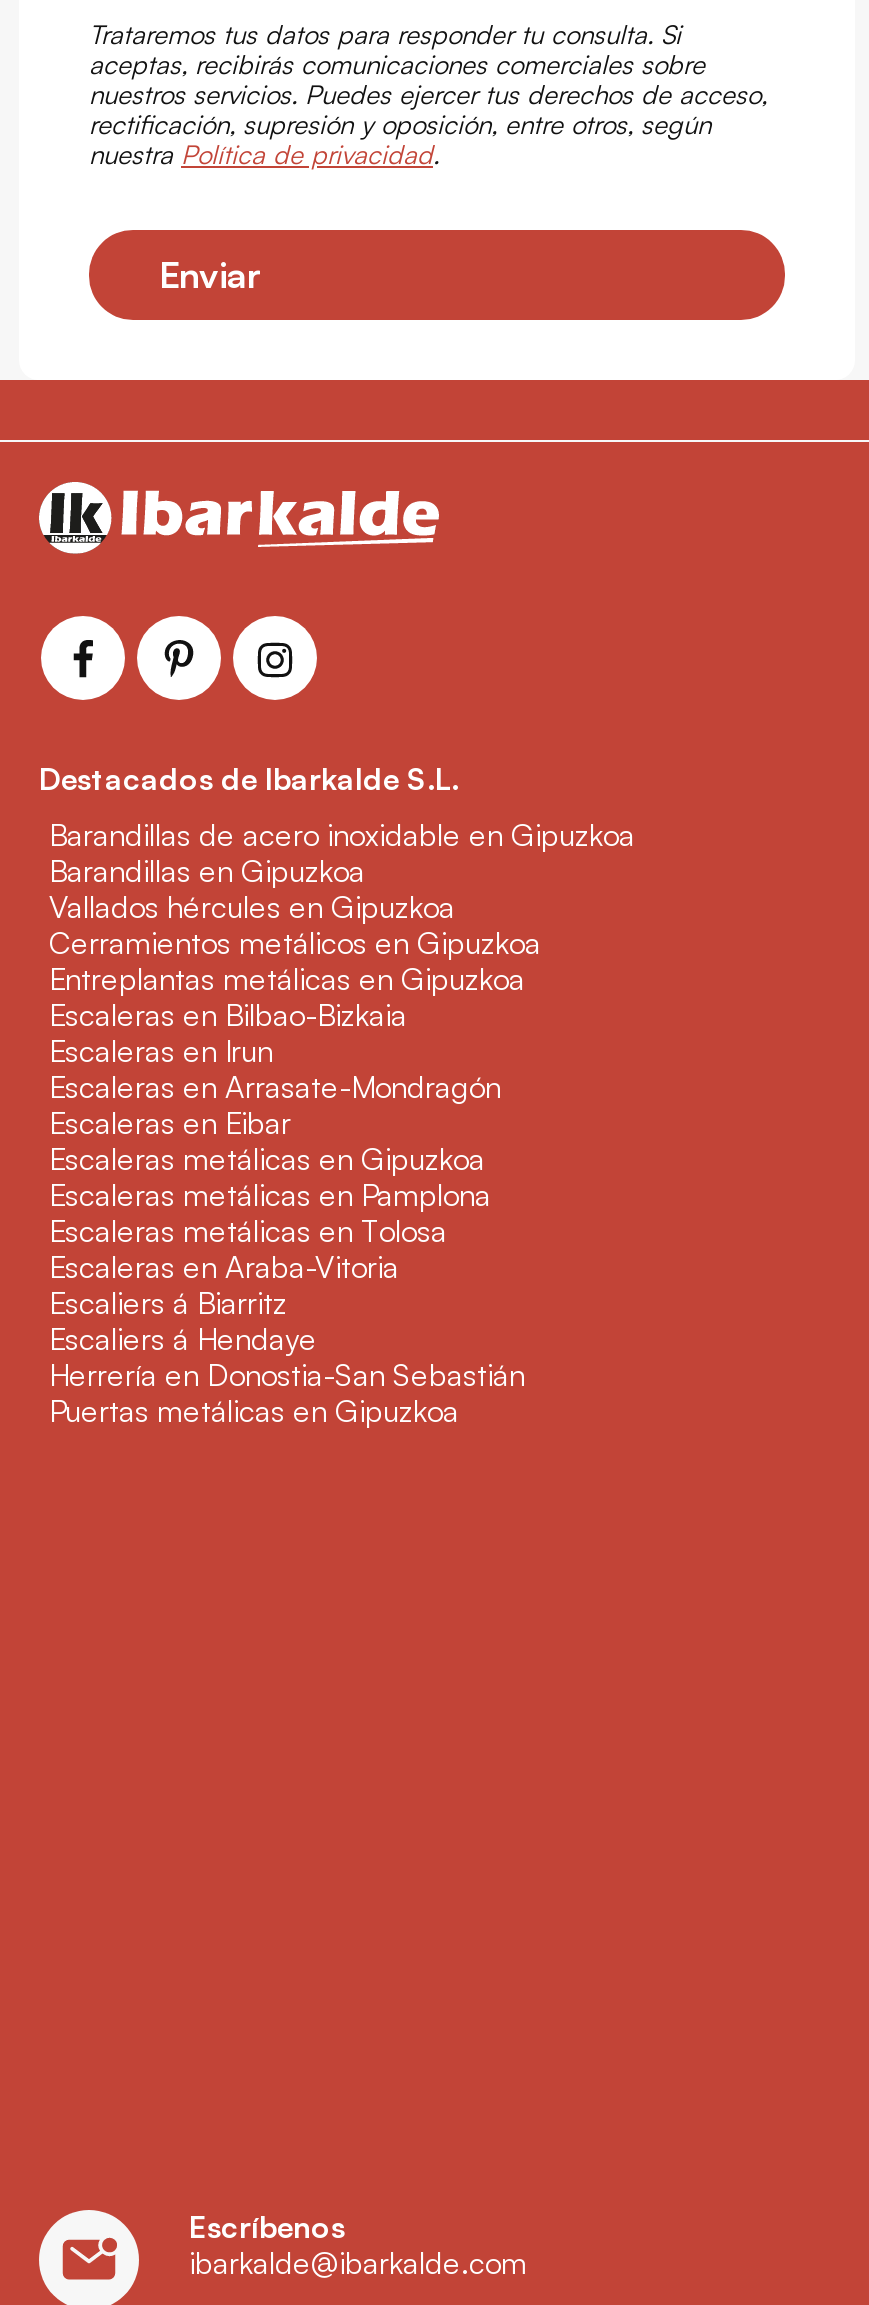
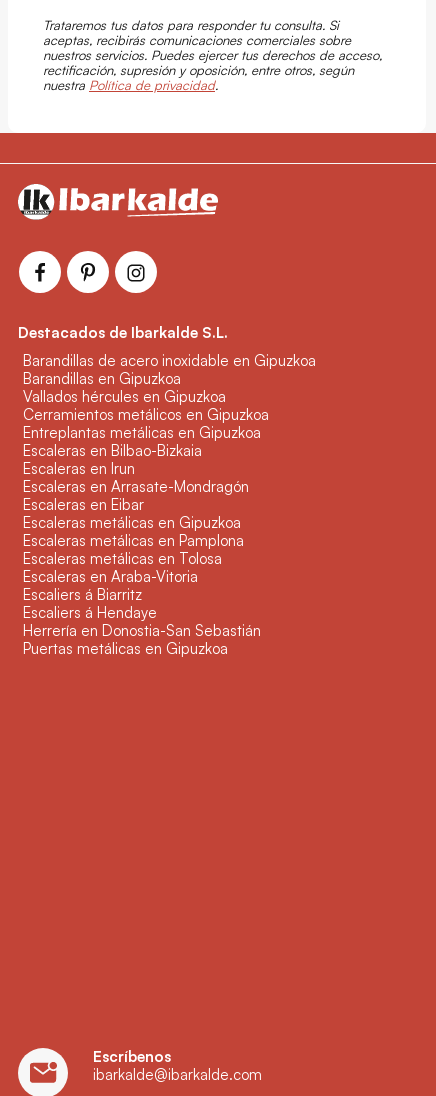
- Enviar
